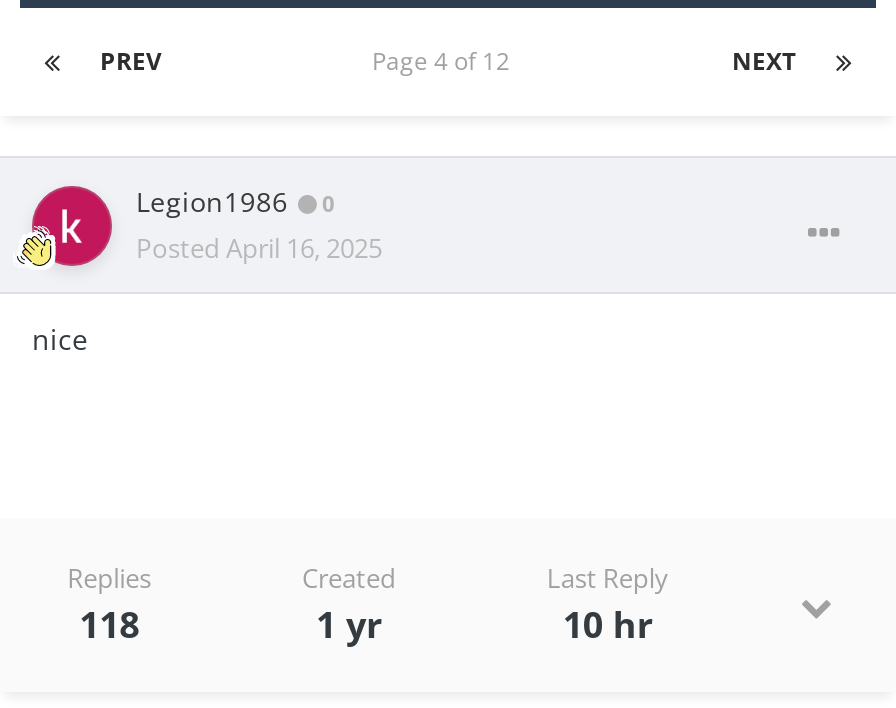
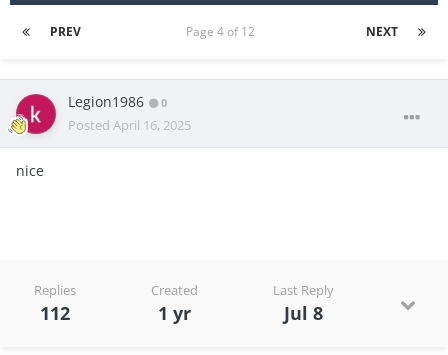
- 118
+ 112

- 10 hr
+ Jul 8
